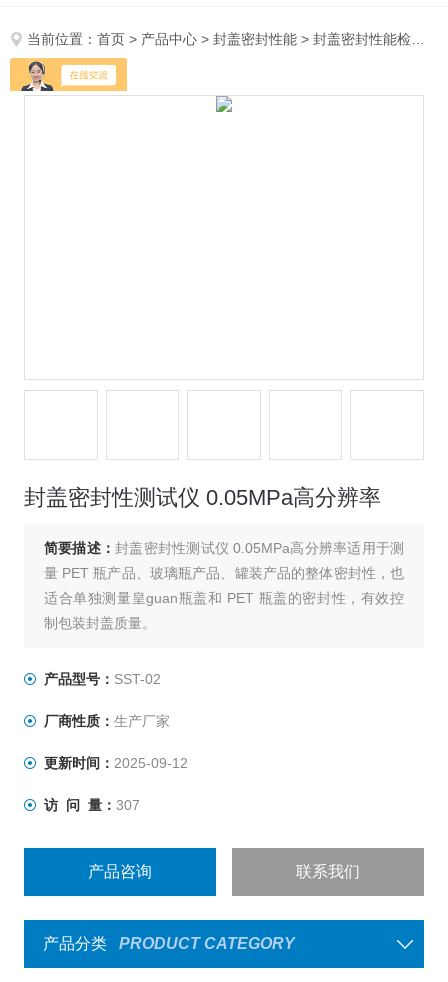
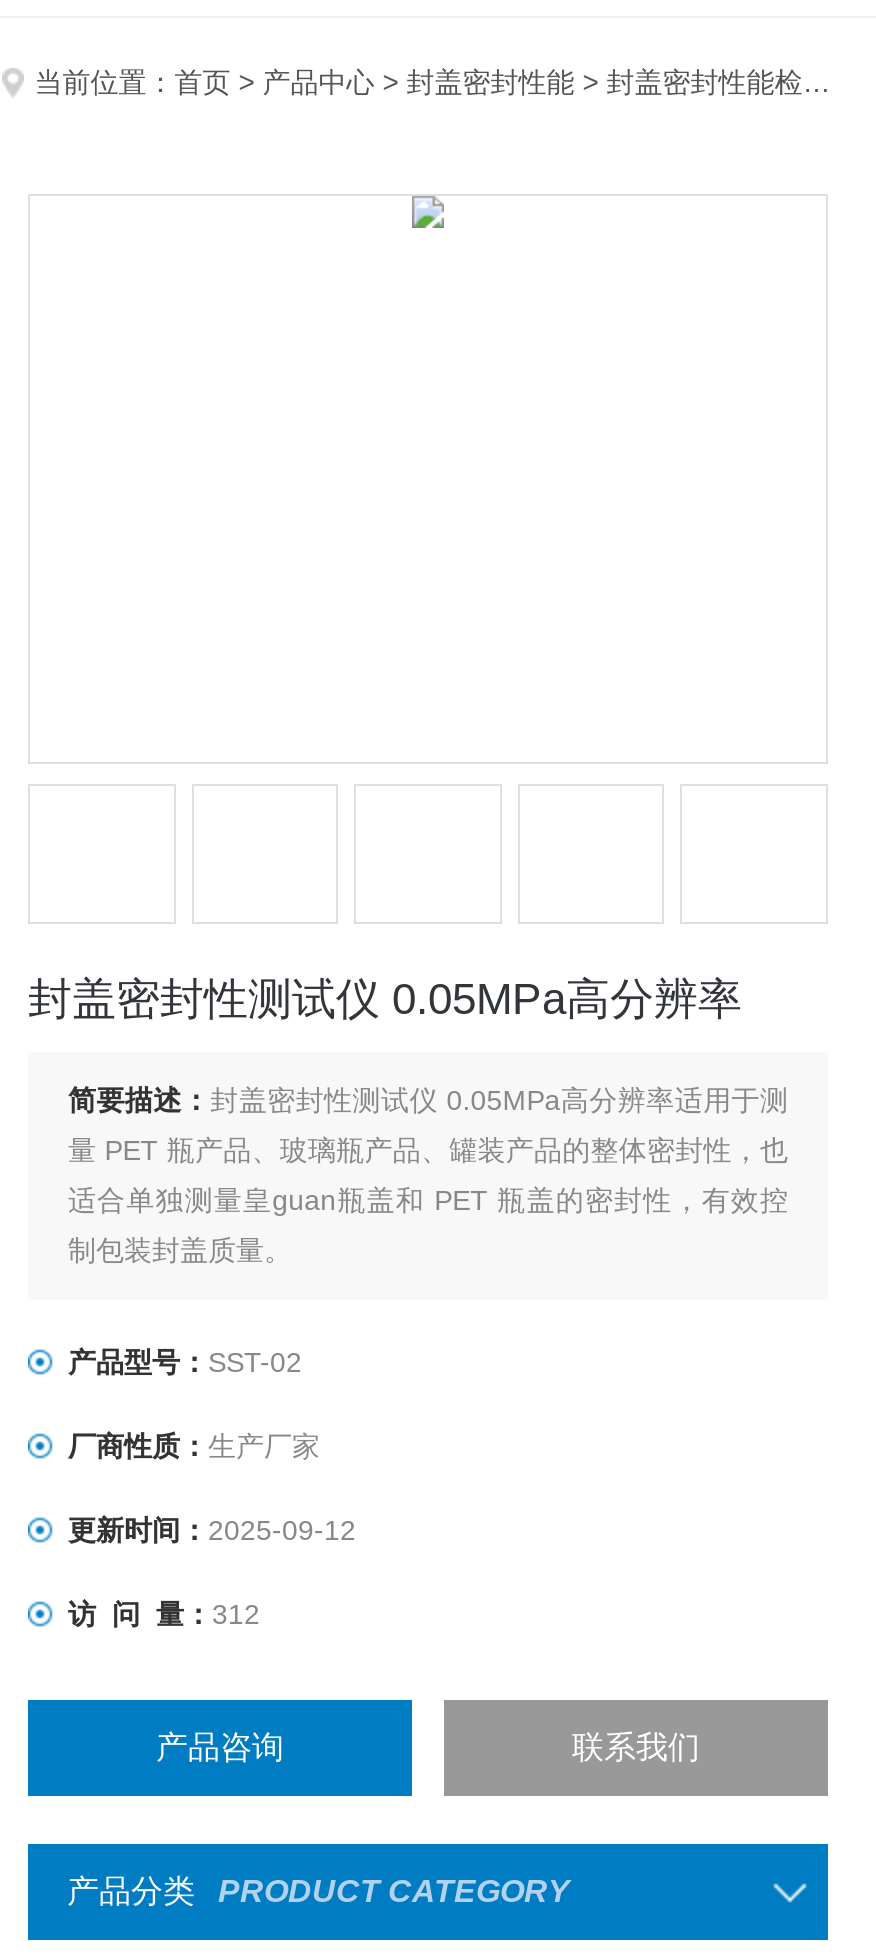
- [image]

- 访 问 量：307
+ 访 问 量：312
